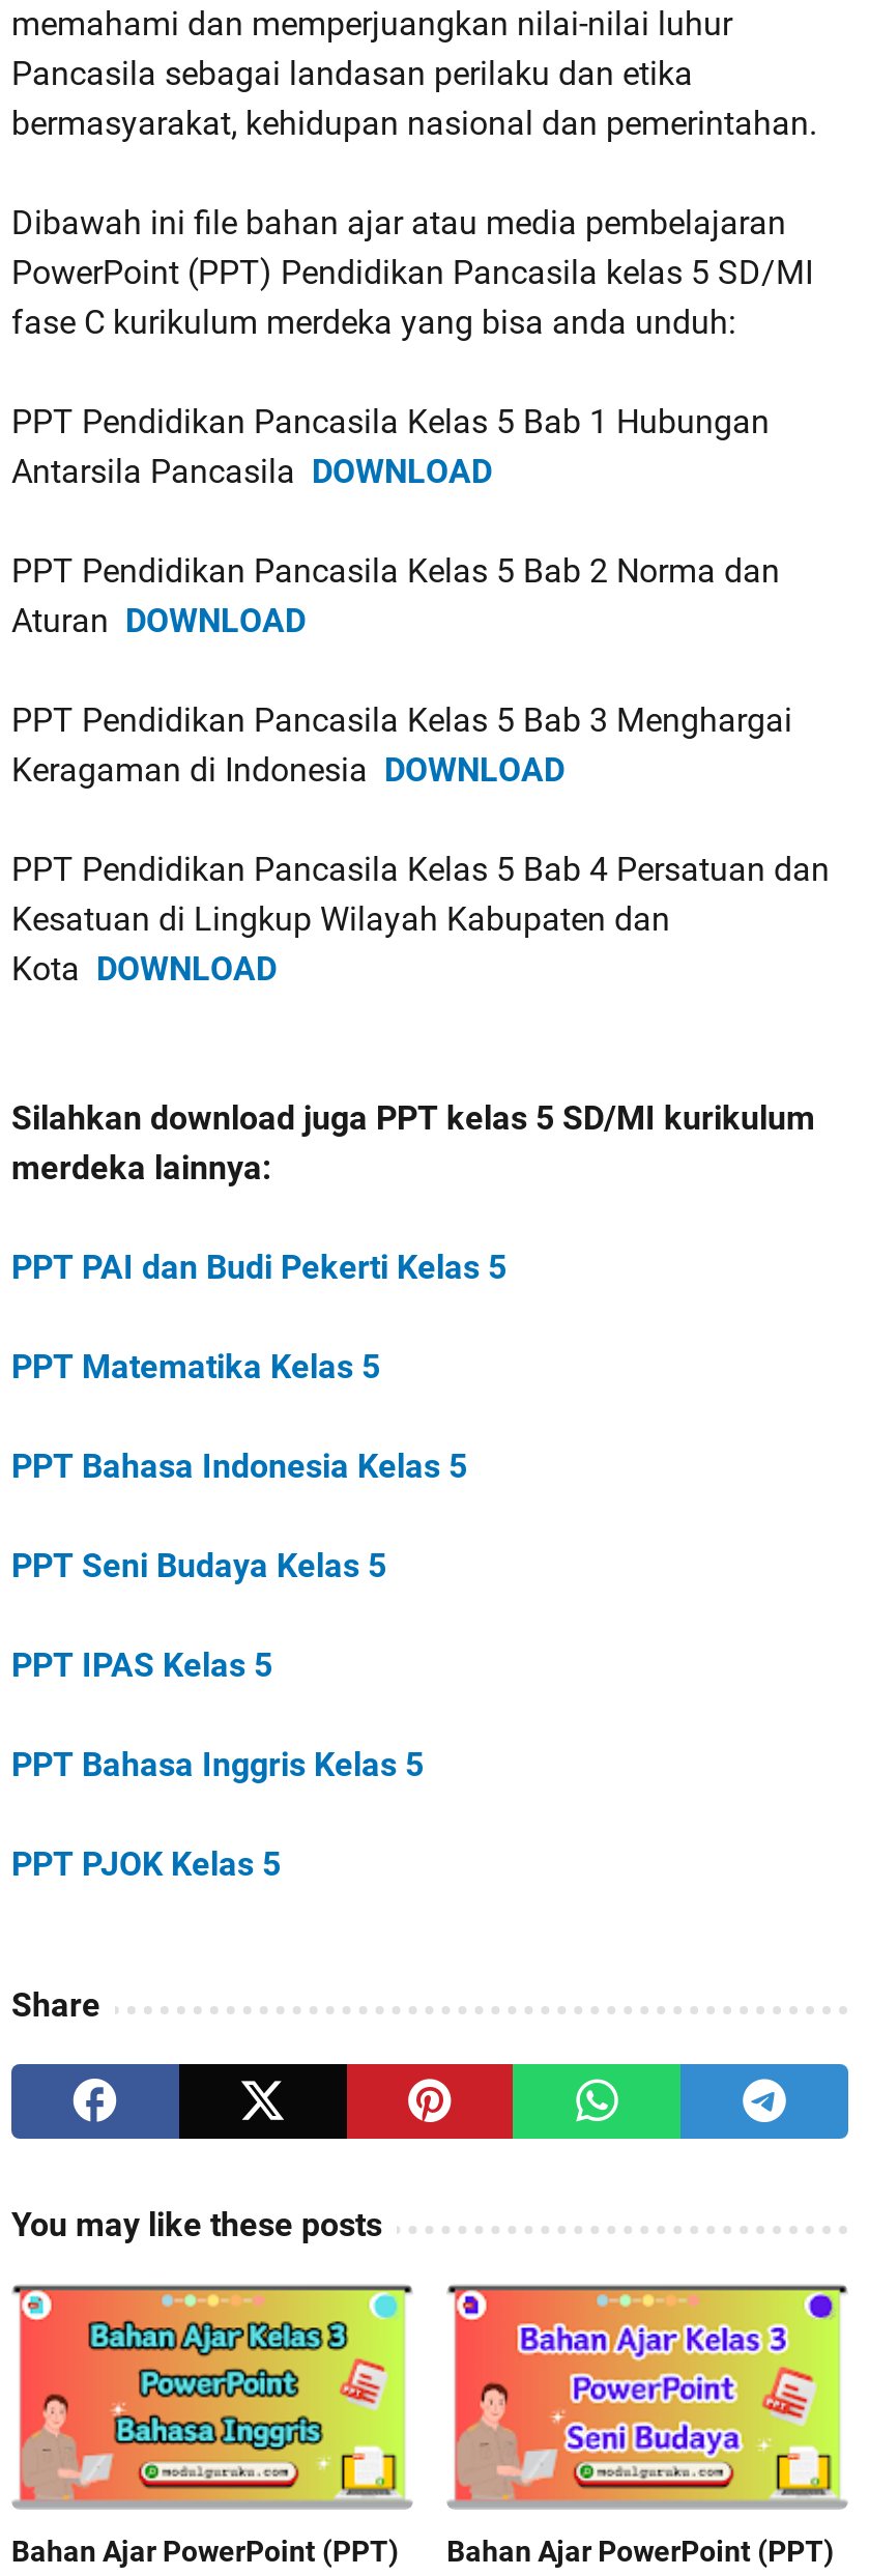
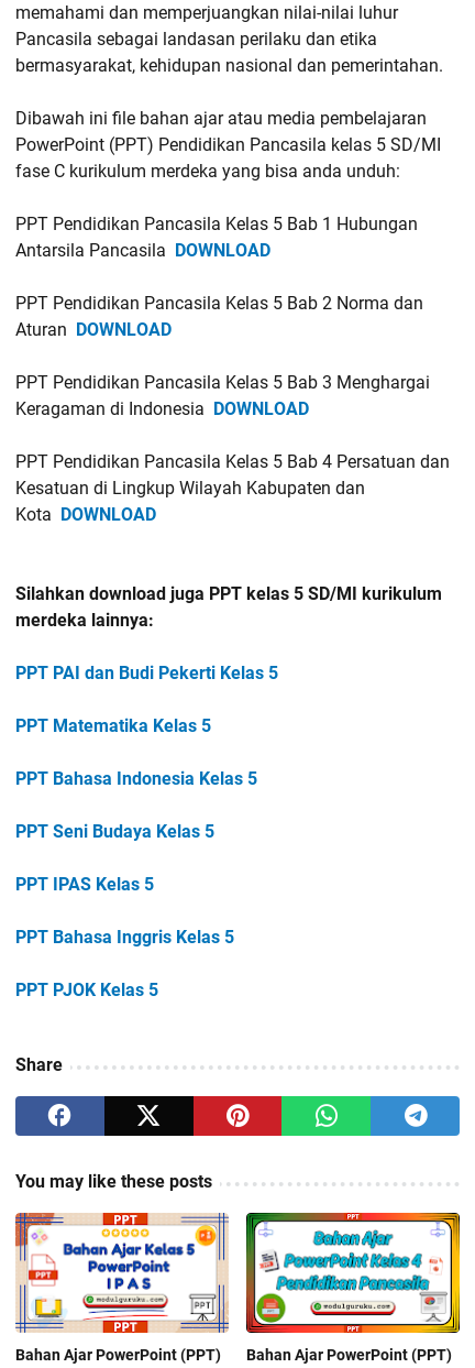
- [image]
+ [image]

- [image]
+ [image]
